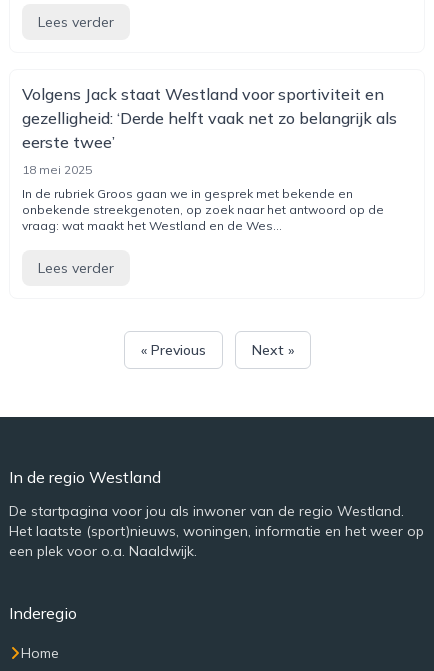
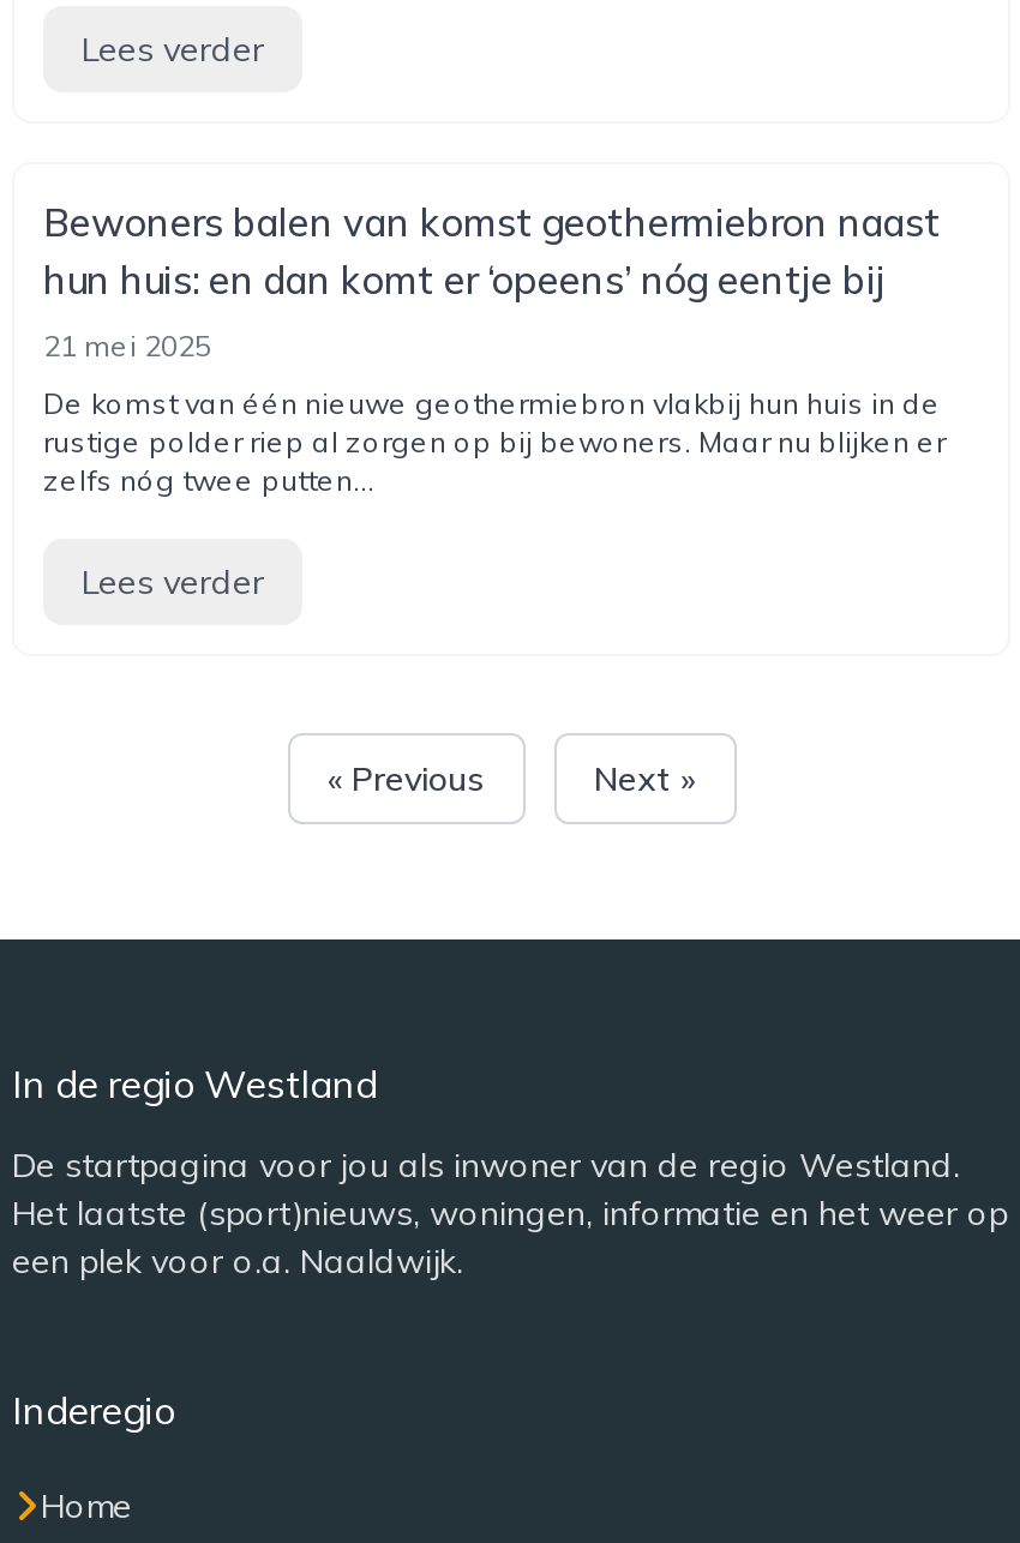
- Volgens Jack staat Westland voor sportiviteit en
- gezelligheid: ‘Derde helft vaak net zo belangrijk als
- eerste twee’
+ Bewoners balen van komst geothermiebron naast
+ hun huis: en dan komt er ‘opeens’ nóg eentje bij

- 18 mei 2025
+ 21 mei 2025

- In de rubriek Groos gaan we in gesprek met bekende en
- onbekende streekgenoten, op zoek naar het antwoord op de
- vraag: wat maakt het Westland en de Wes...
+ De komst van één nieuwe geothermiebron vlakbij hun huis in de
+ rustige polder riep al zorgen op bij bewoners. Maar nu blijken er
+ zelfs nóg twee putten...
